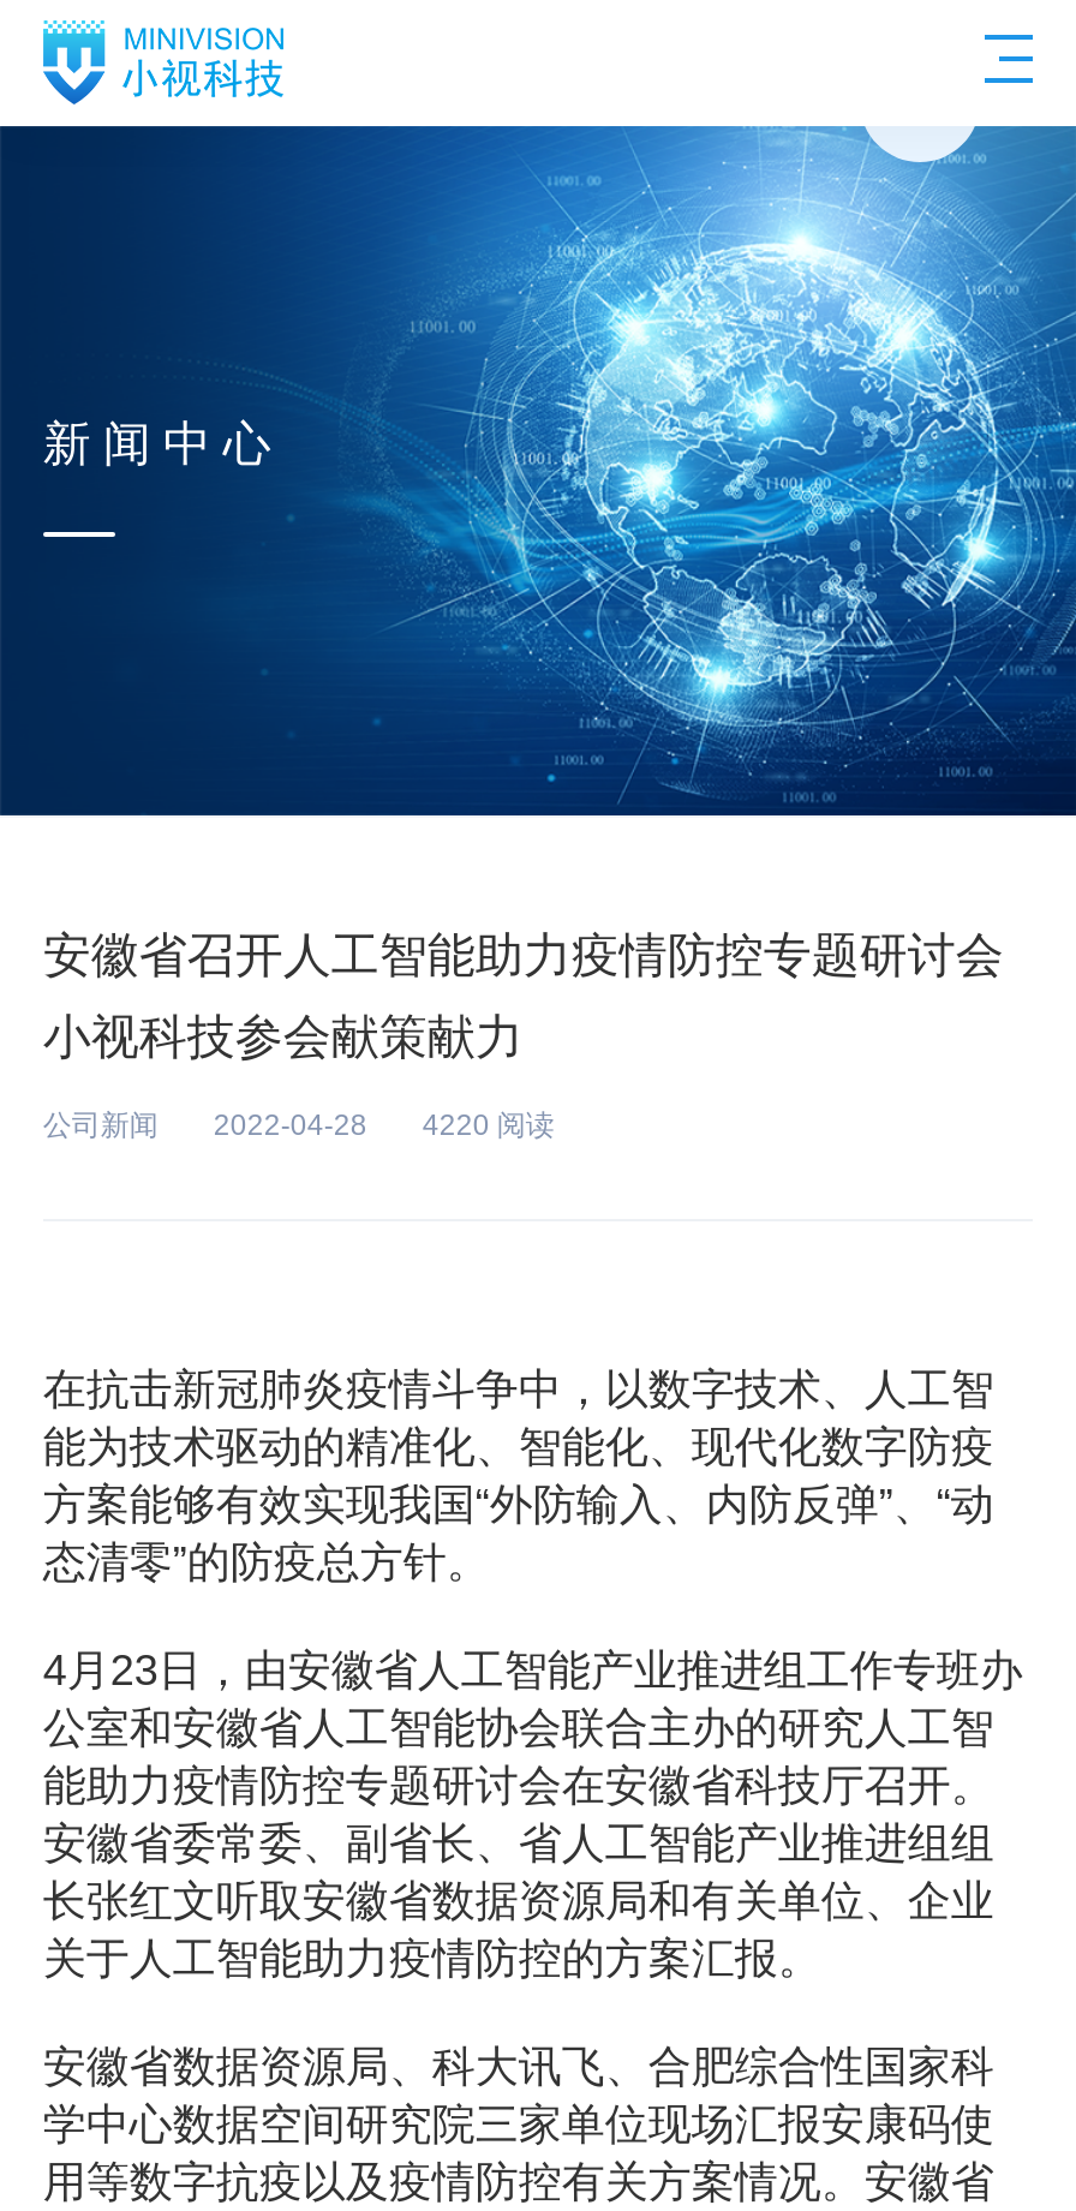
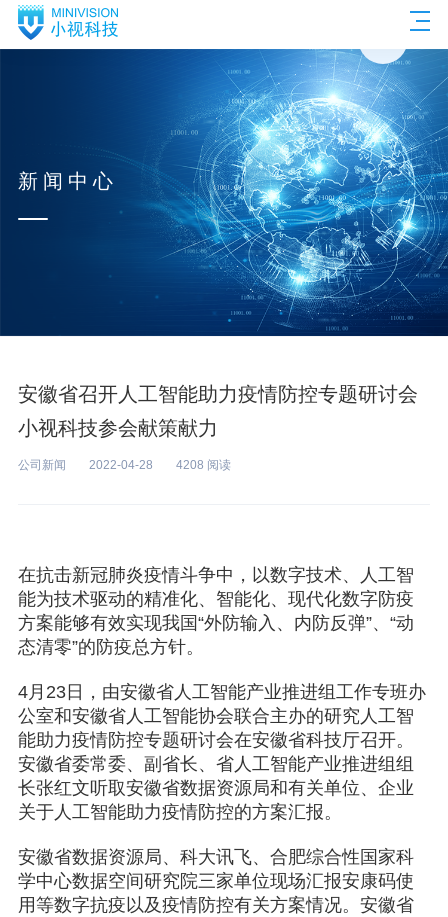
- 公司新闻 2022-04-28 4220 阅读
+ 公司新闻 2022-04-28 4208 阅读
